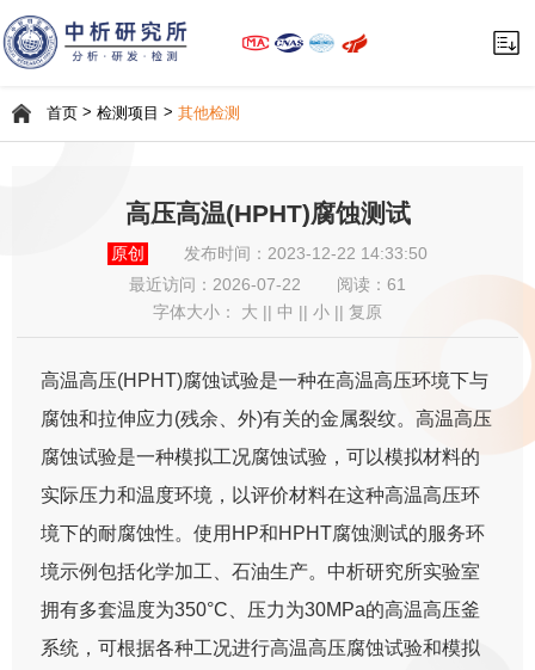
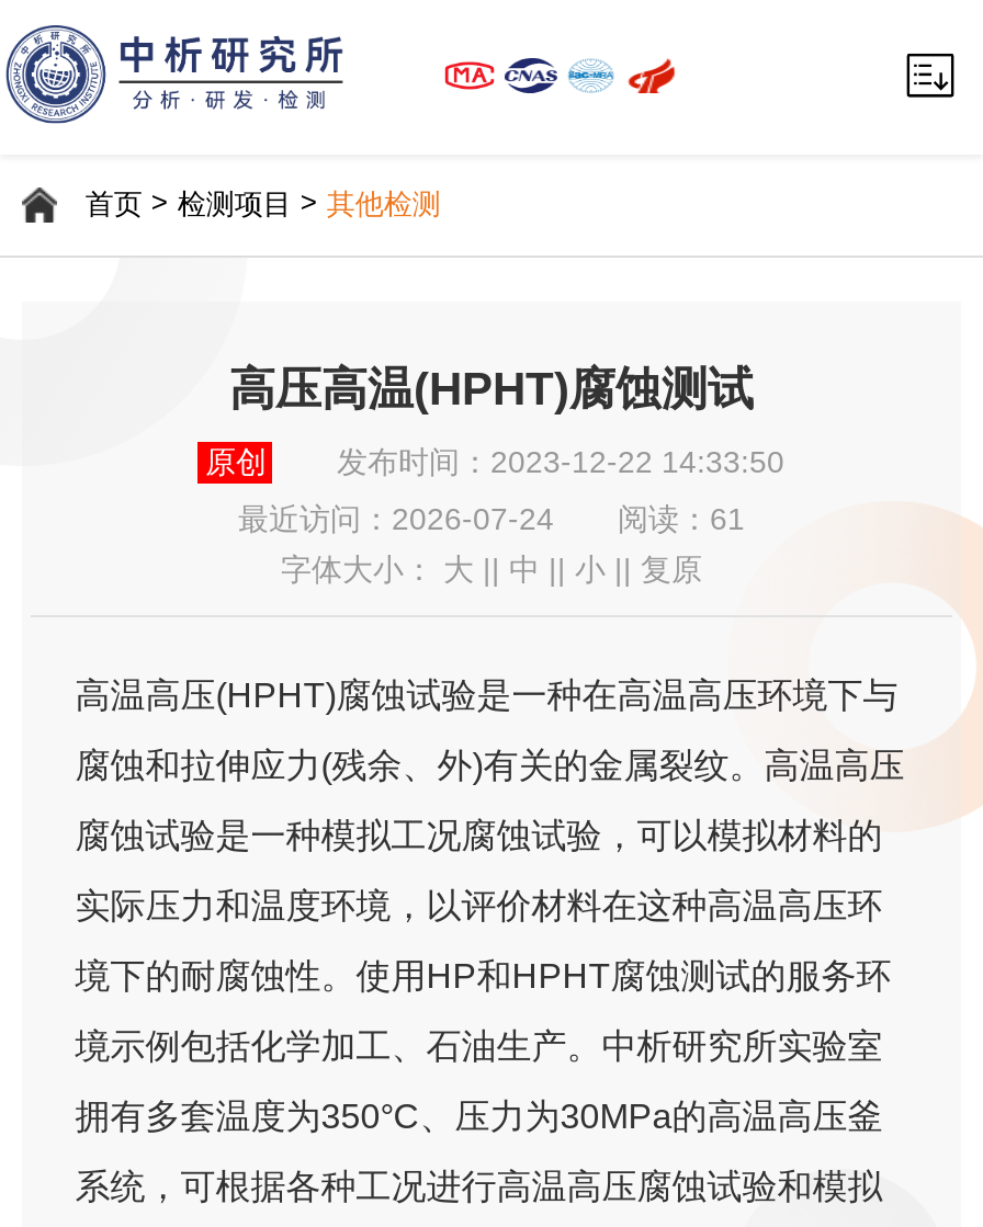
- 最近访问：2026-07-22 阅读：61
+ 最近访问：2026-07-24 阅读：61
